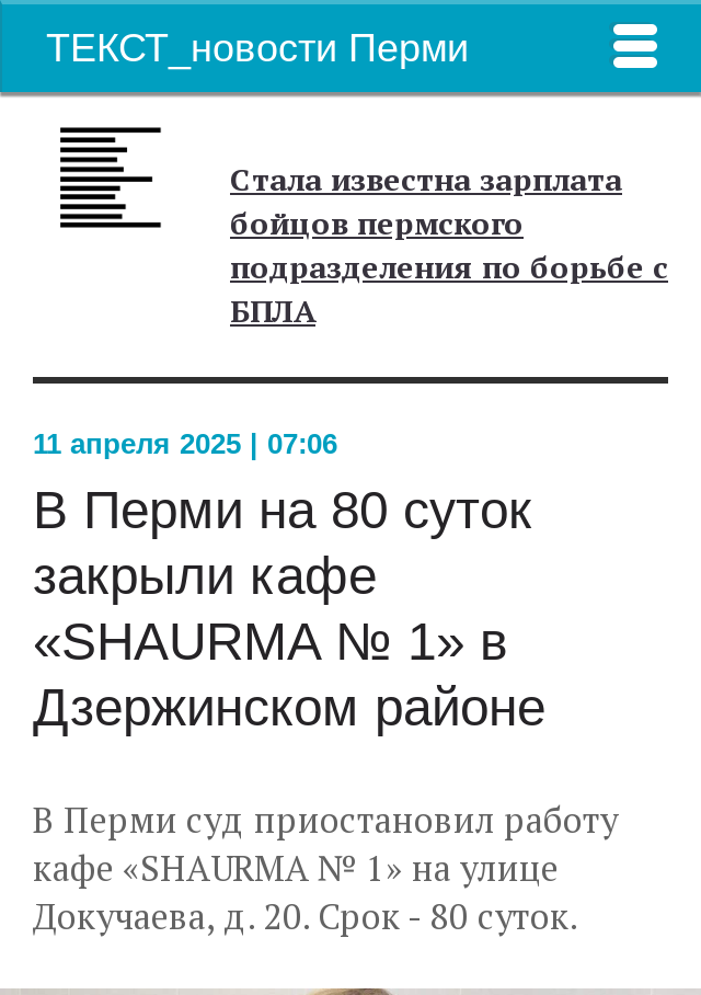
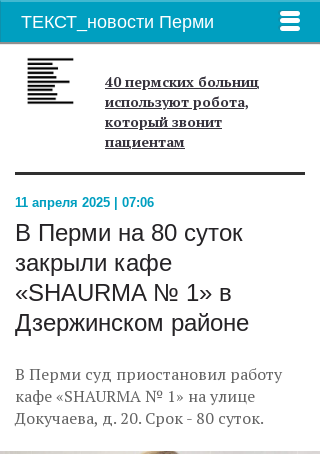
- Стала известна зарплата
- бойцов пермского
- подразделения по борьбе с
- БПЛА
+ 40 пермских больниц
+ используют робота,
+ который звонит
+ пациентам
